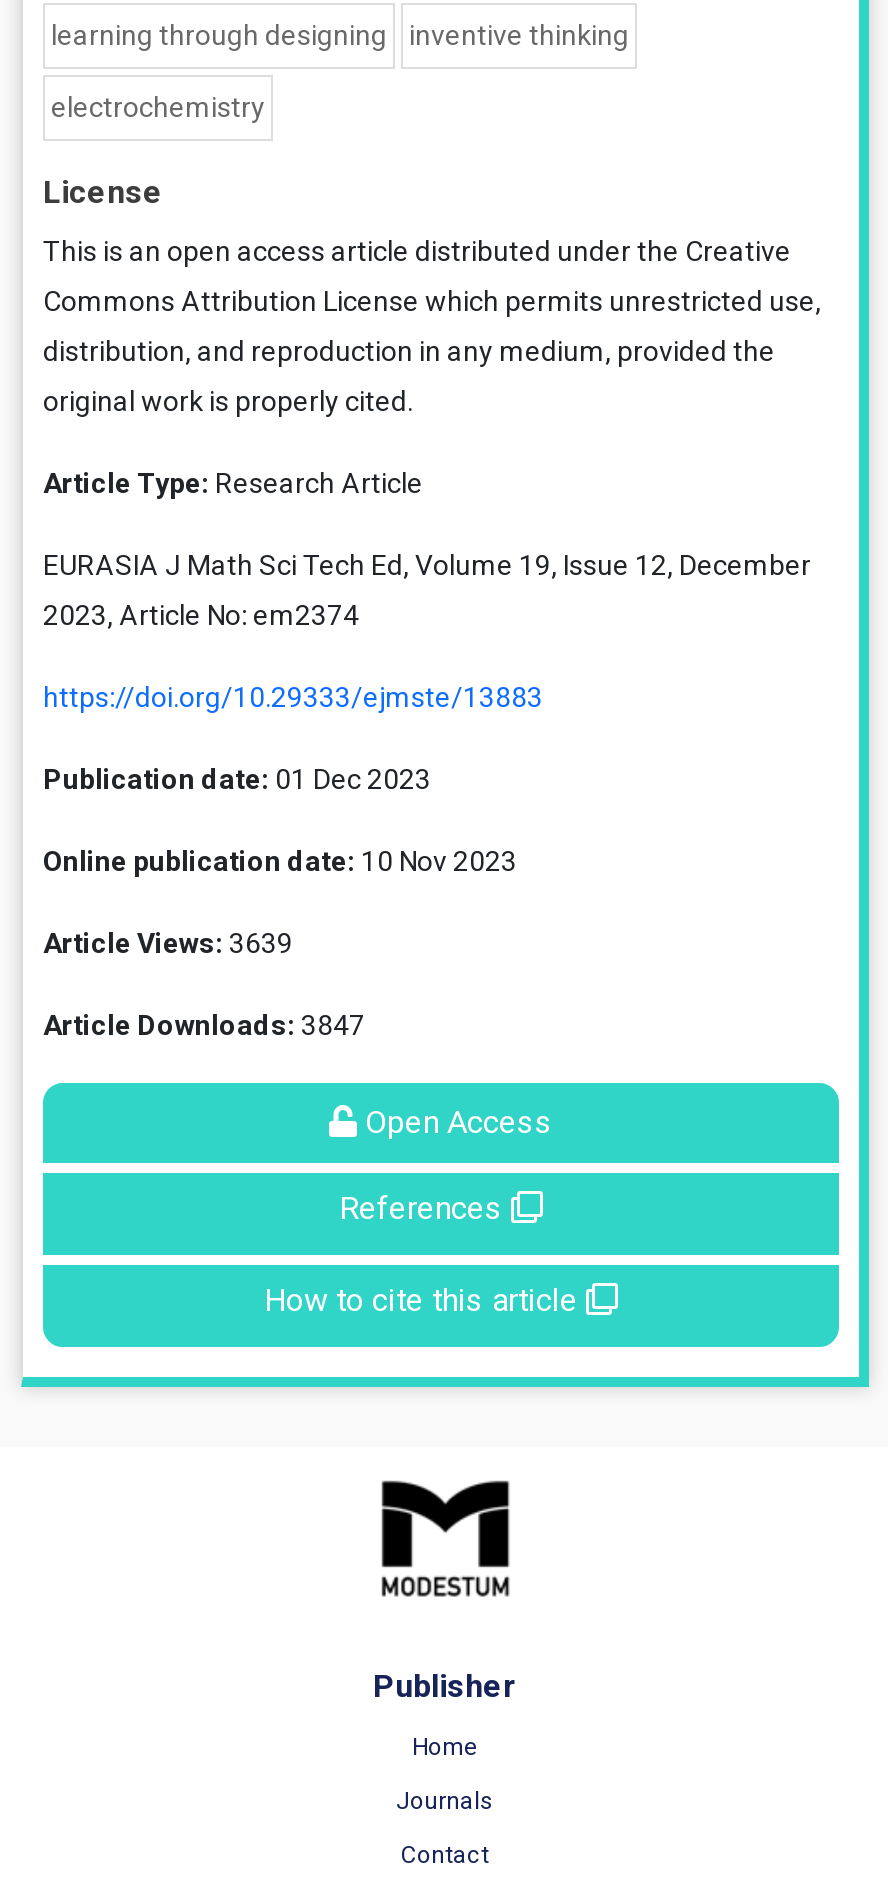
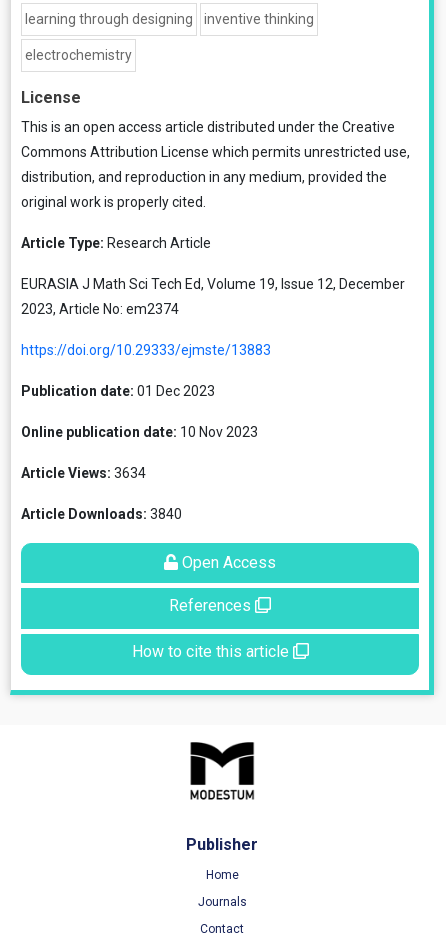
- Article Views: 3639
+ Article Views: 3634

- Article Downloads: 3847
+ Article Downloads: 3840
